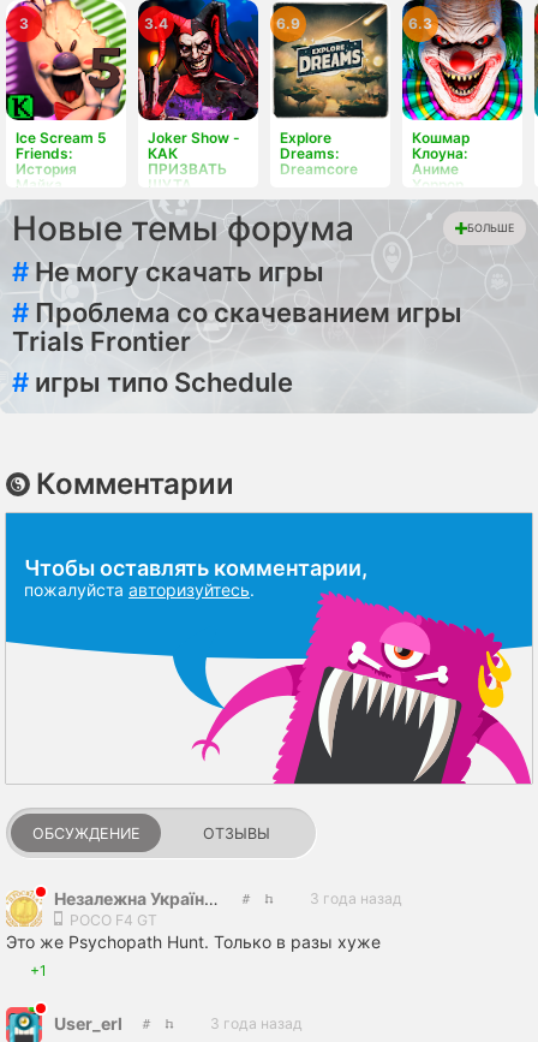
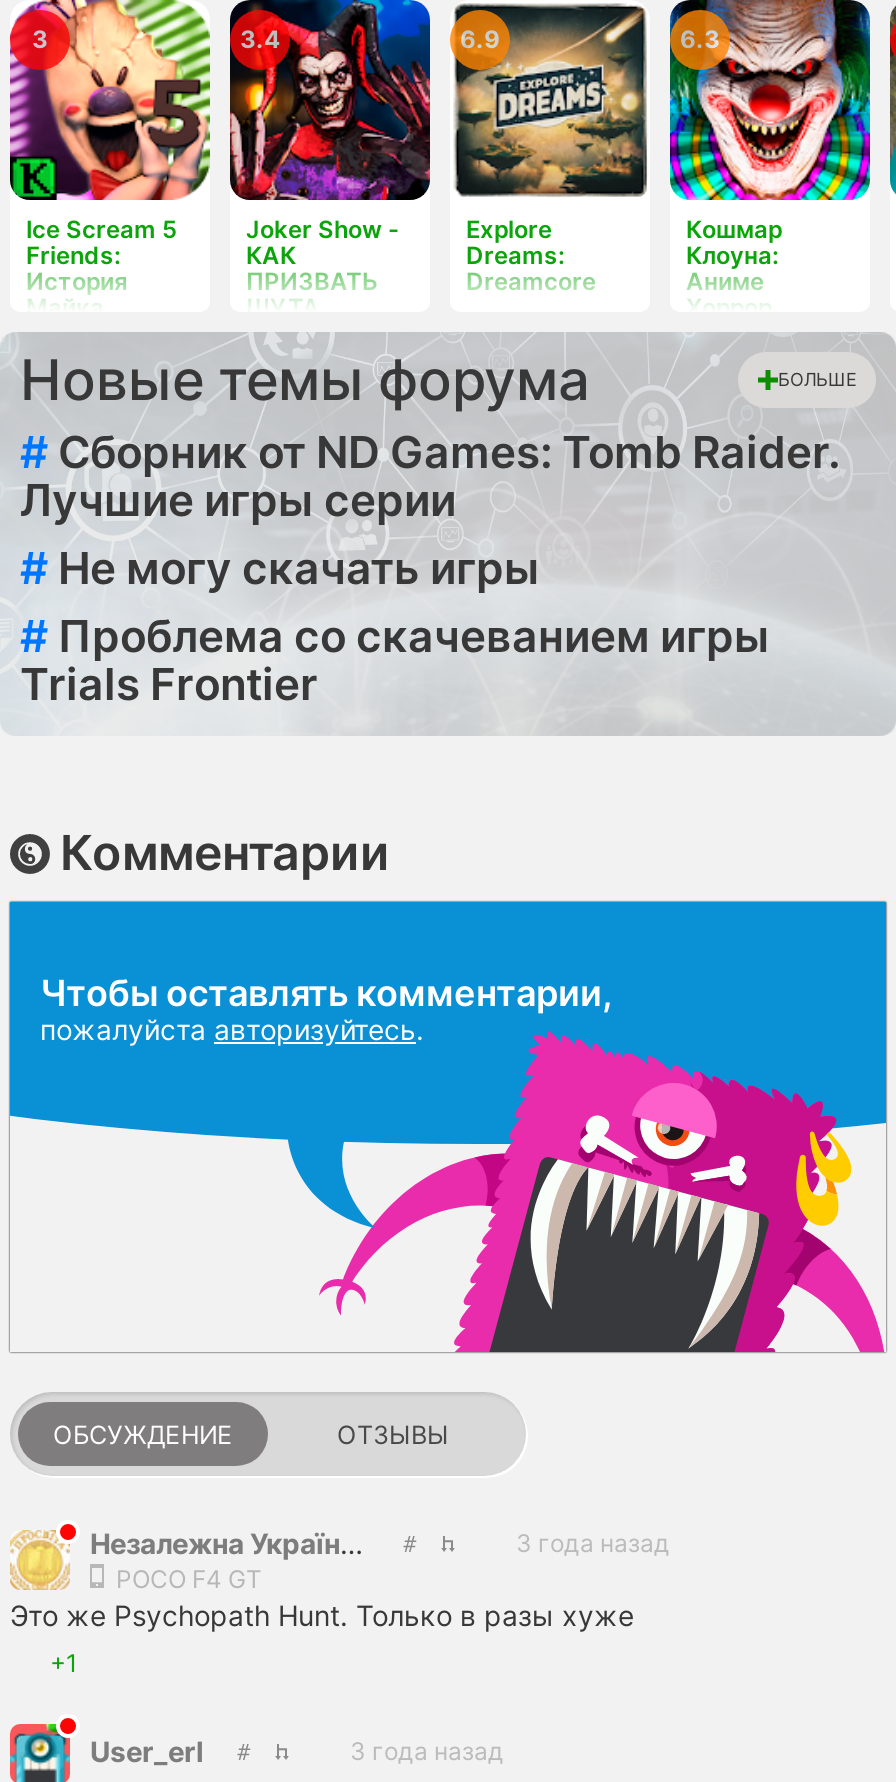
+ # Сборник от ND Games: Tomb Raider.
+ Лучшие игры серии

moved down: # Не могу скачать игры | # Проблема со скачеванием игры | Trials Frontier

- # игры типо Schedule
